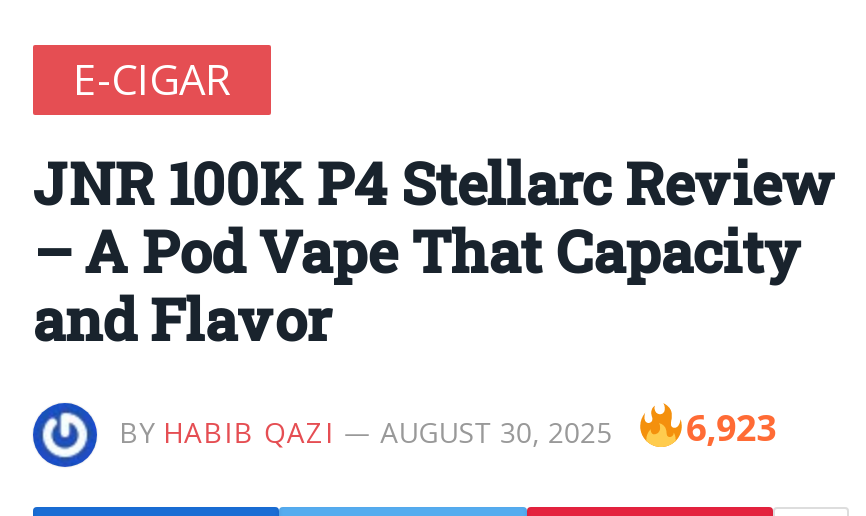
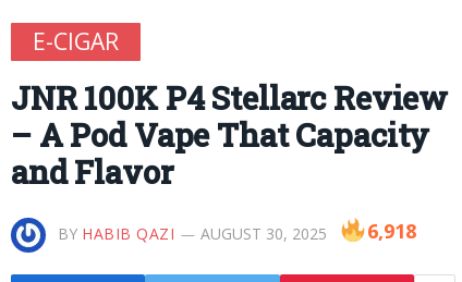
- BY HABIB QAZI AUGUST 30, 2025 6,923
+ BY HABIB QAZI AUGUST 30, 2025 6,918
